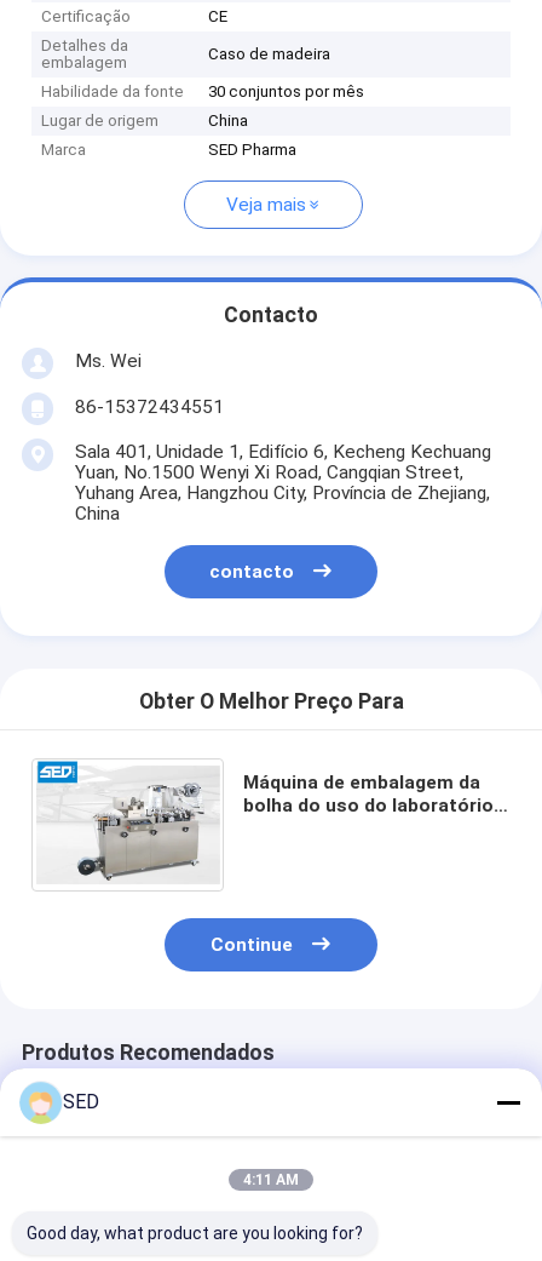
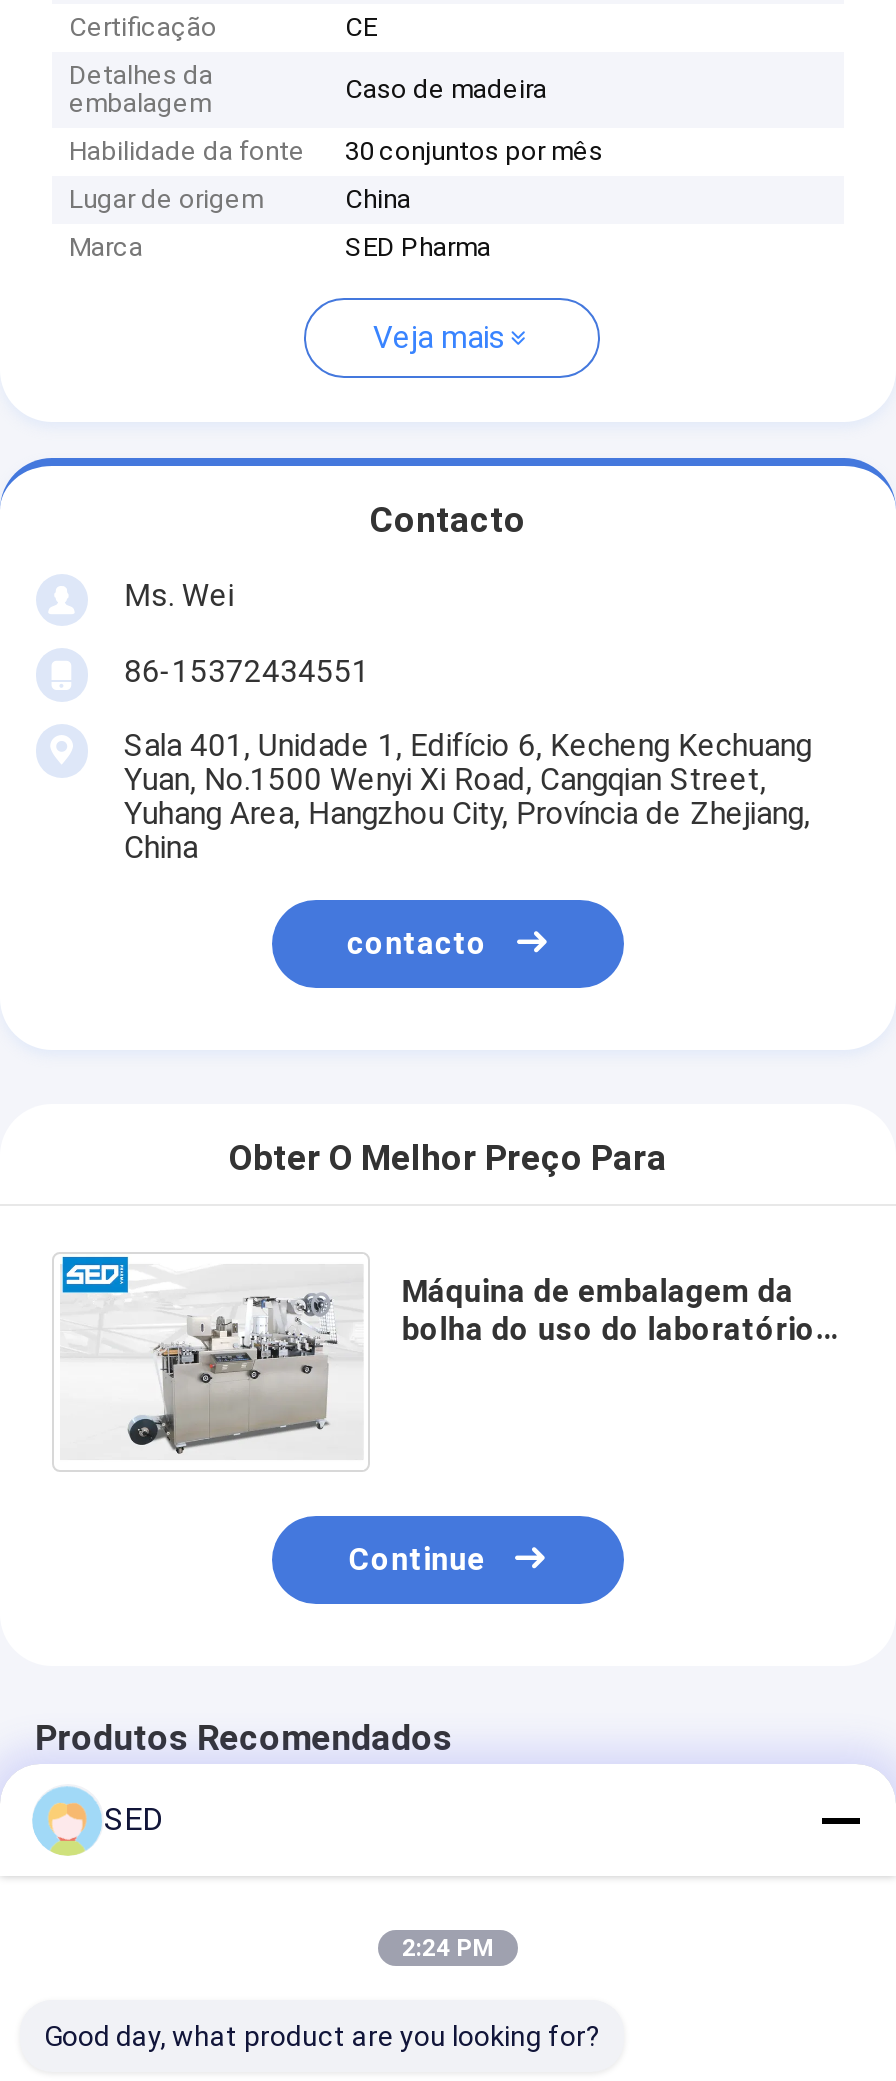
- 4:11 AM
+ 2:24 PM
